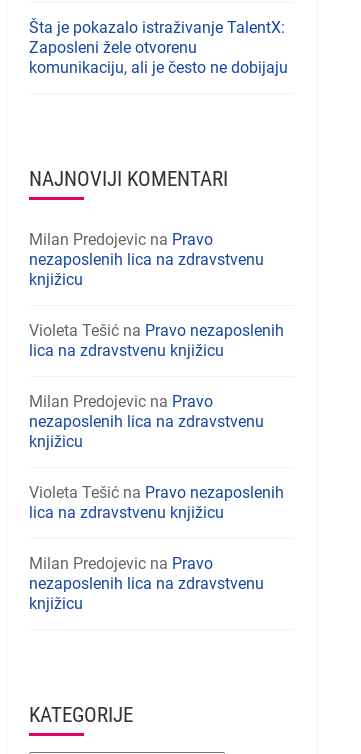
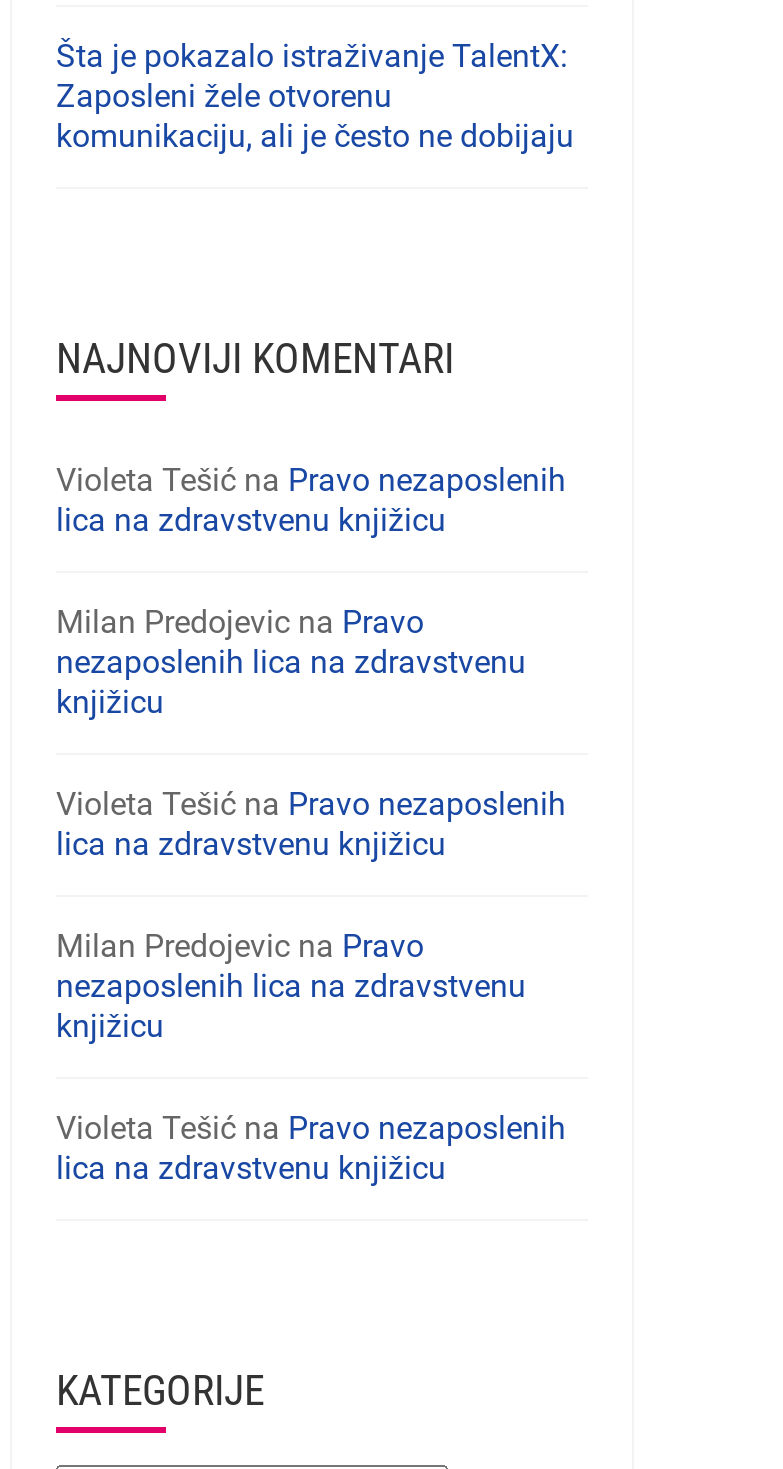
+ Violeta Tešić na Pravo nezaposlenih
+ lica na zdravstvenu knjižicu

moved down: Milan Predojevic na Pravo | nezaposlenih lica na zdravstvenu | knjižicu | ... | Violeta Tešić na Pravo nezaposlenih | lica na zdravstvenu knjižicu

- Milan Predojevic na Pravo
- nezaposlenih lica na zdravstvenu
- knjižicu
